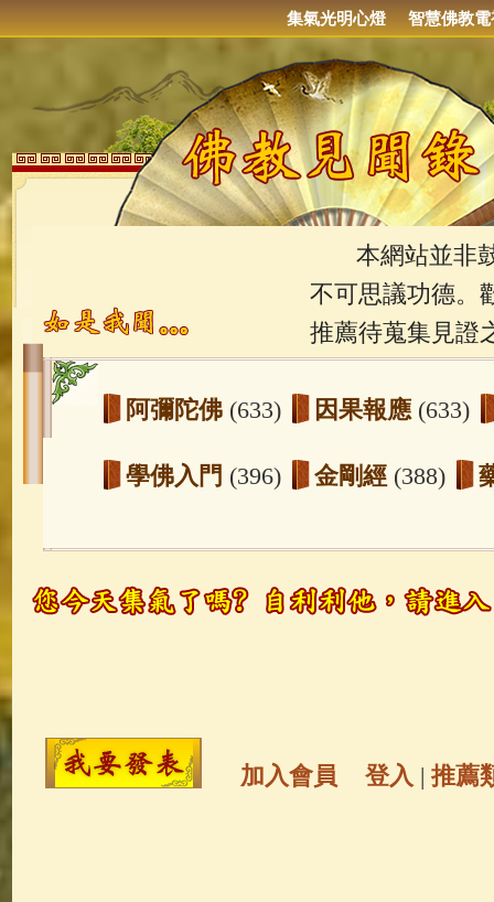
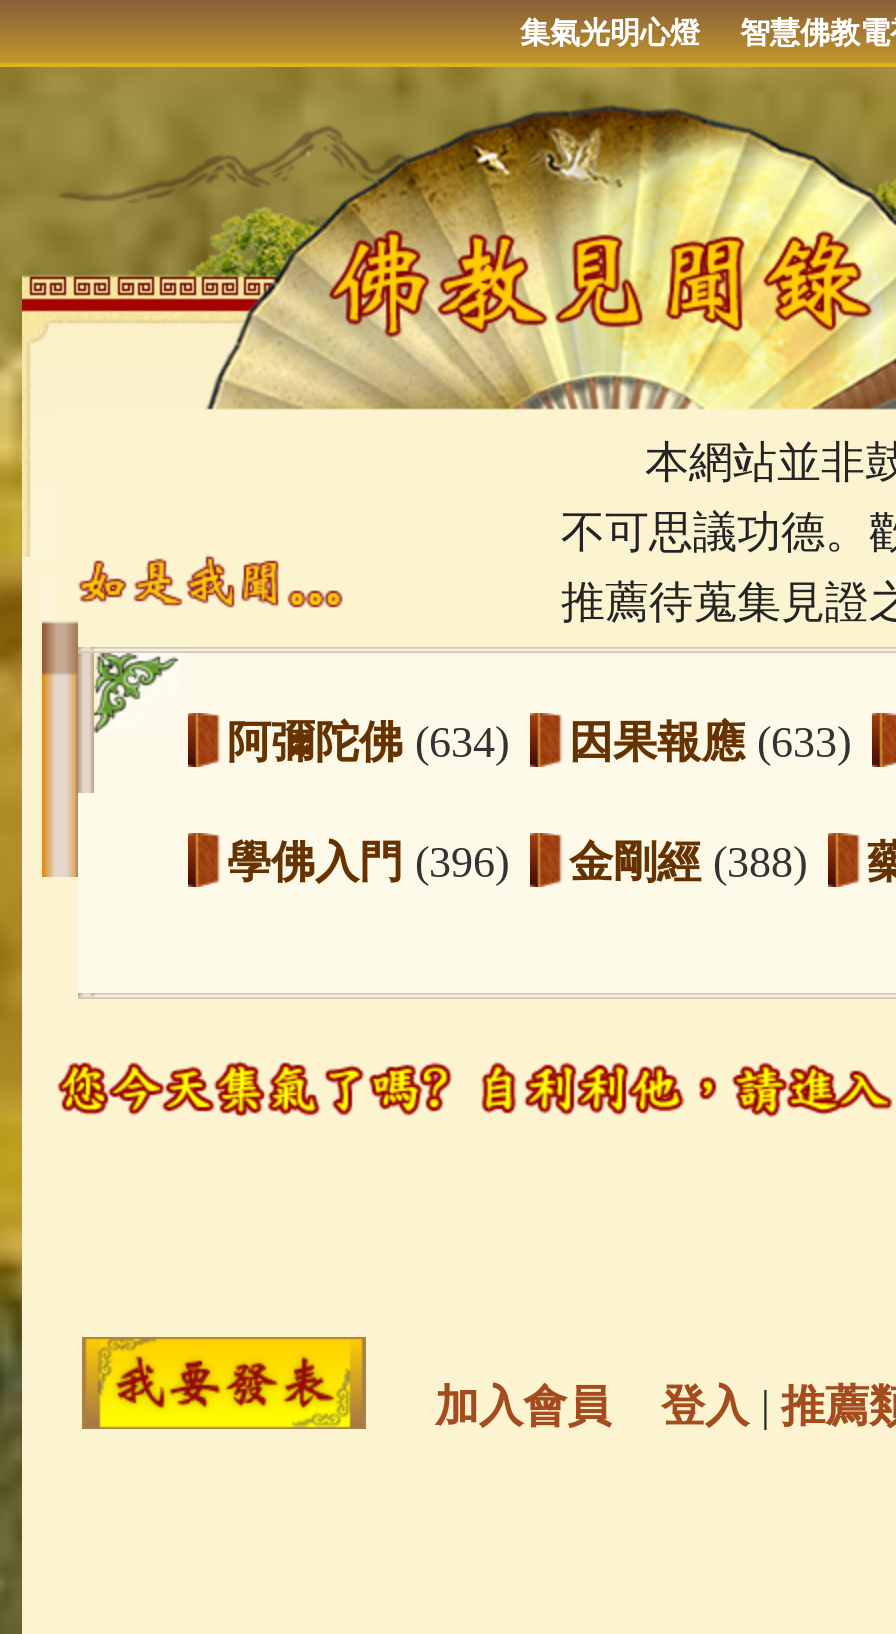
- 阿彌陀佛(633) 因果報應(633)
+ 阿彌陀佛(634) 因果報應(633)
